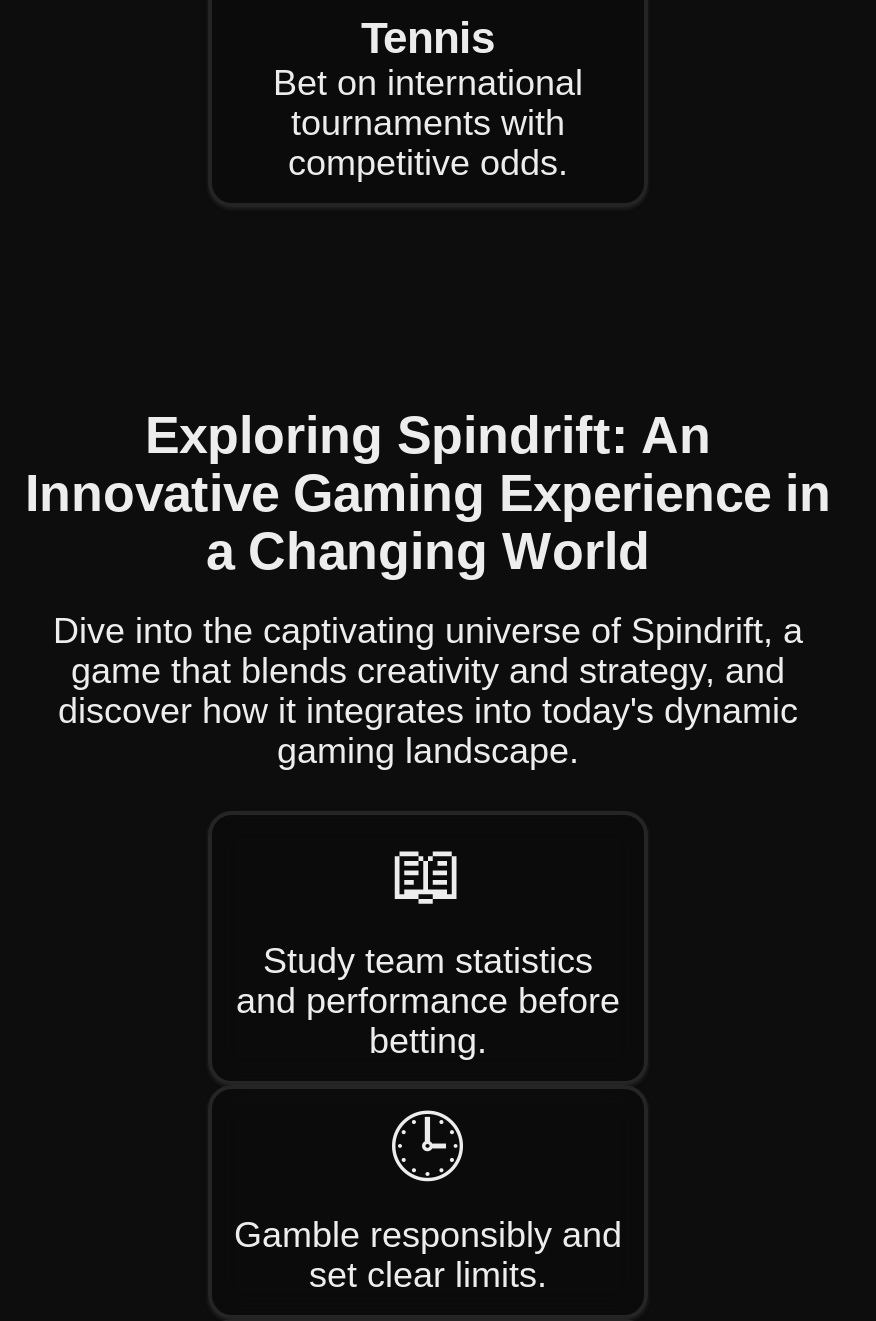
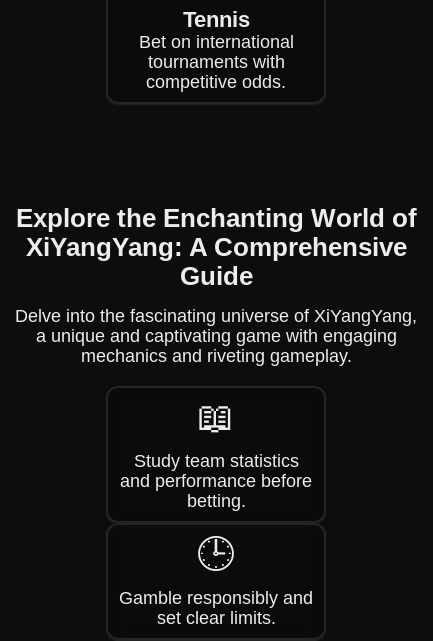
- Exploring Spindrift: An
- Innovative Gaming Experience in
- a Changing World
+ Explore the Enchanting World of
+ XiYangYang: A Comprehensive
+ Guide

- Dive into the captivating universe of Spindrift, a
- game that blends creativity and strategy, and
- discover how it integrates into today's dynamic
- gaming landscape.
+ Delve into the fascinating universe of XiYangYang,
+ a unique and captivating game with engaging
+ mechanics and riveting gameplay.
